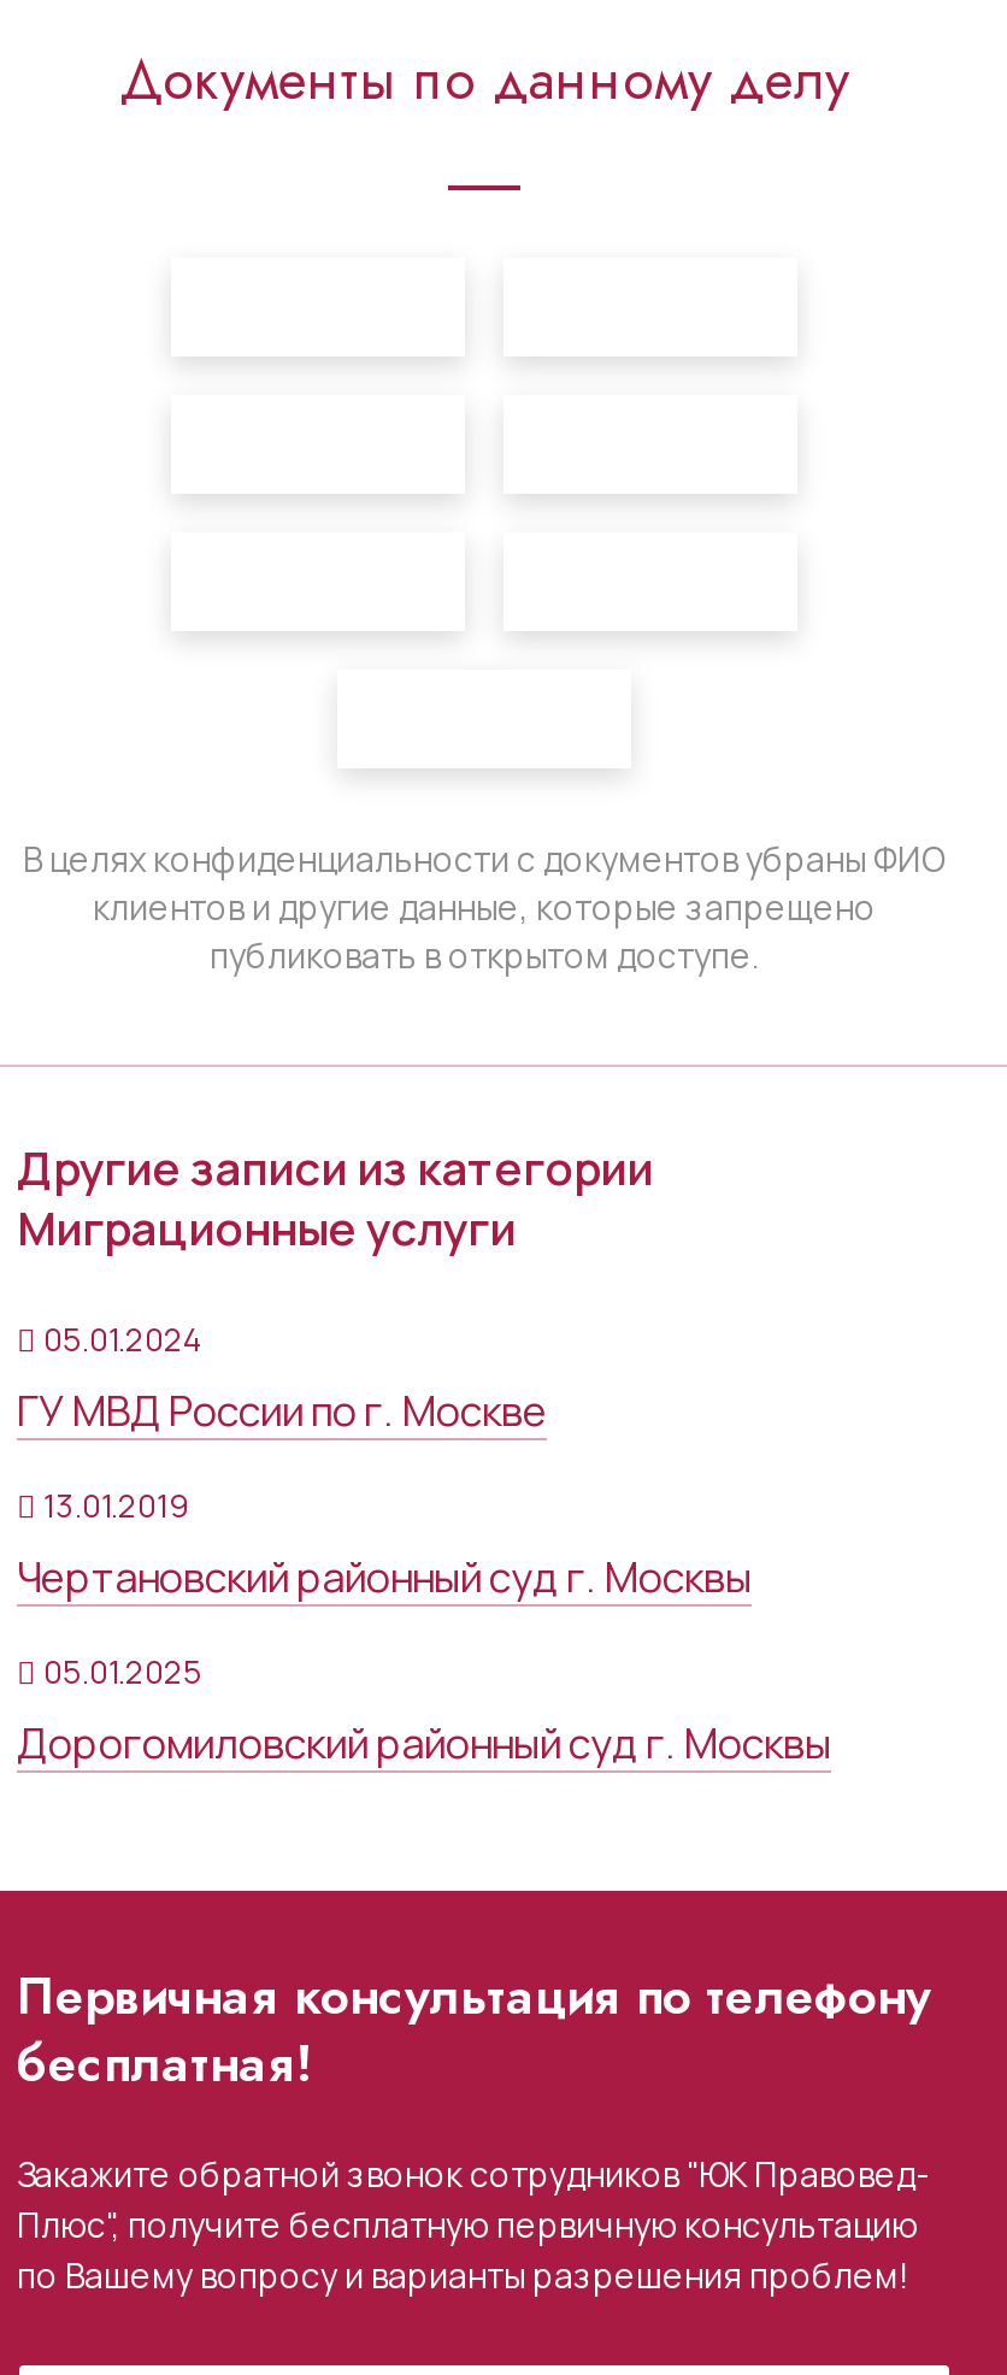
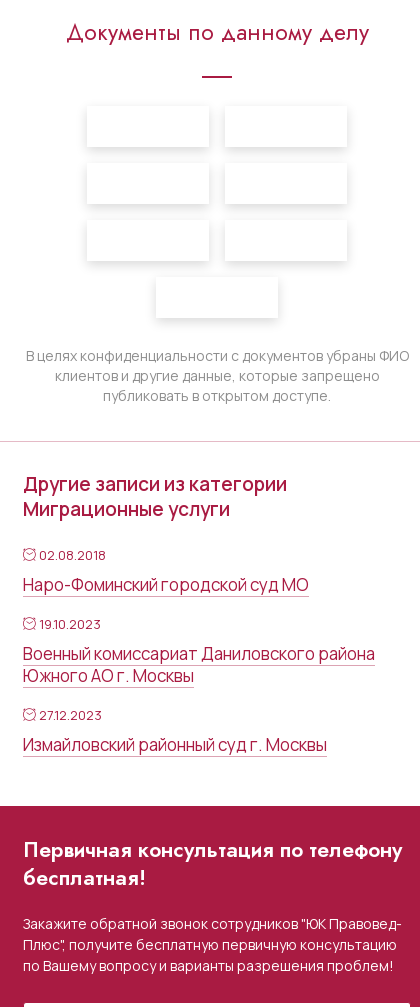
- 05.01.2024
- ГУ МВД России по г. Москве
+ 02.08.2018
+ Наро-Фоминский городской суд МО

- 13.01.2019
- Чертановский районный суд г. Москвы
+ 19.10.2023
+ Военный комиссариат Даниловского района
+ Южного АО г. Москвы

- 05.01.2025
- Дорогомиловский районный суд г. Москвы
+ 27.12.2023
+ Измайловский районный суд г. Москвы
